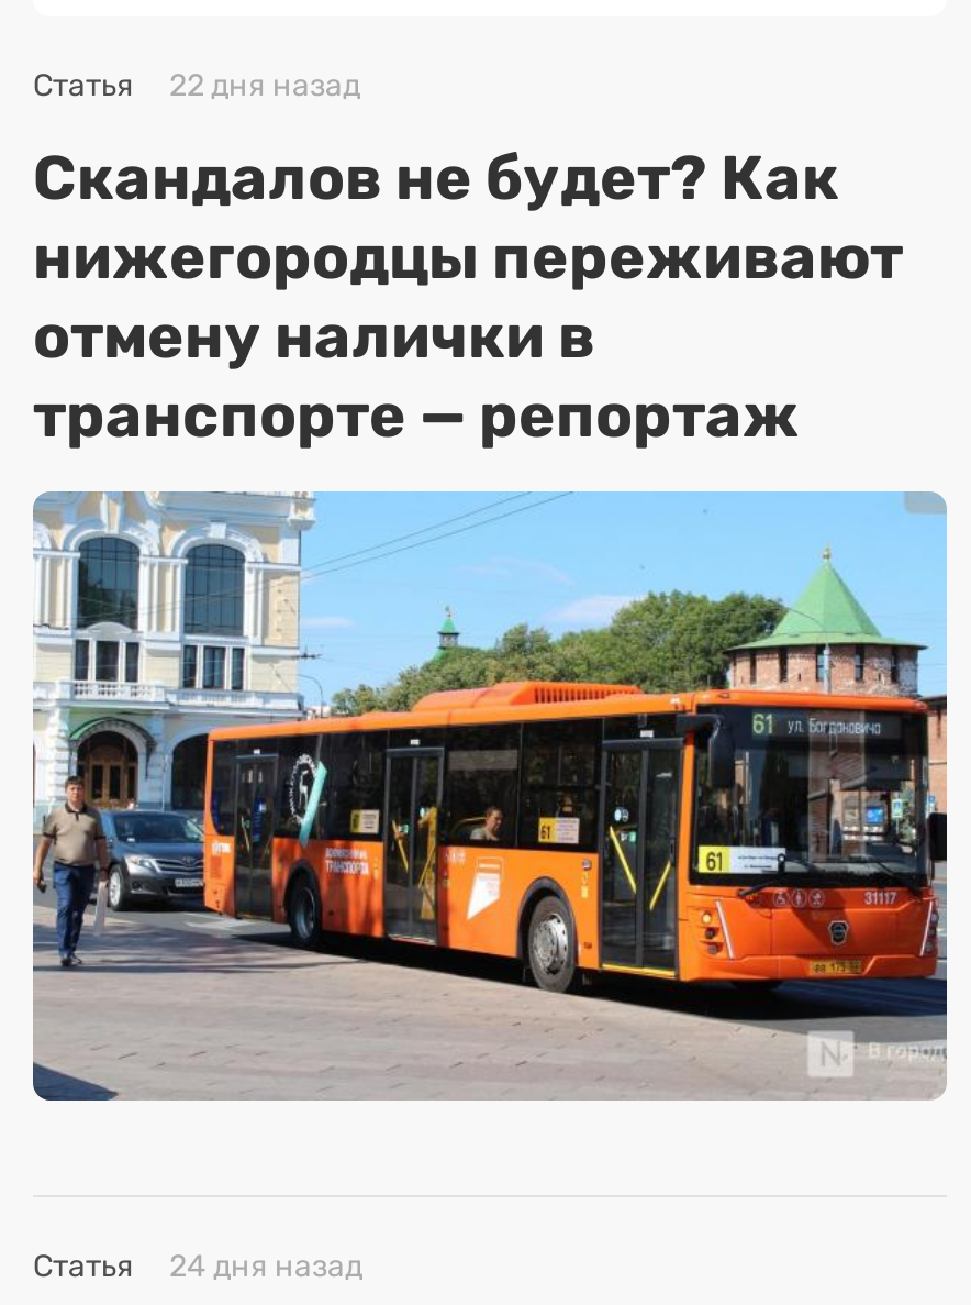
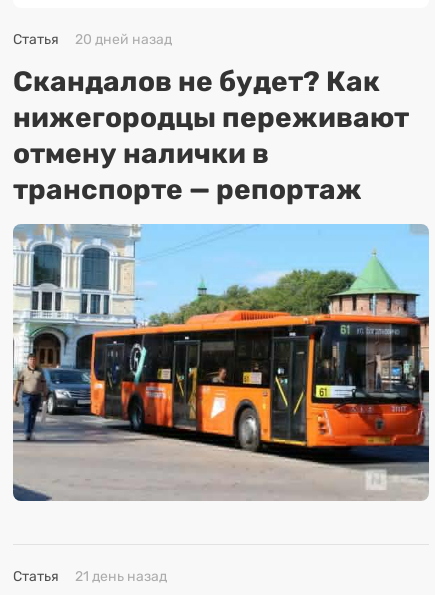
- Статья 22 дня назад
+ Статья 20 дней назад

- Статья 24 дня назад
+ Статья 21 день назад
